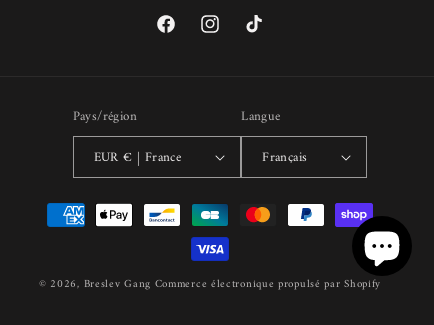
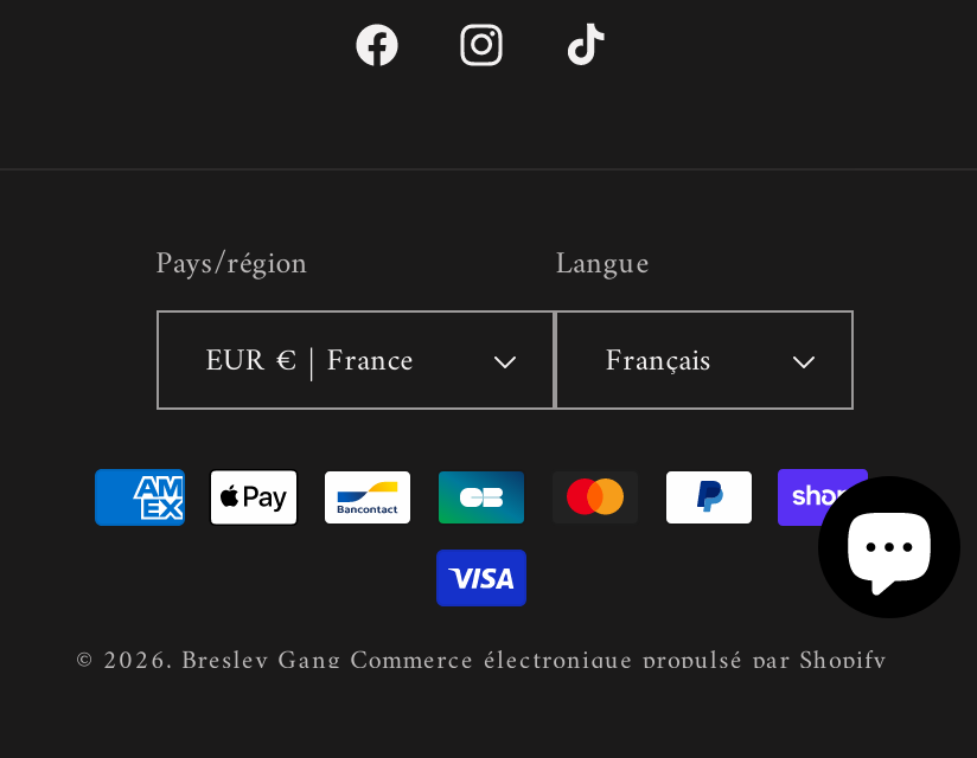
- [image]
+ [image]
